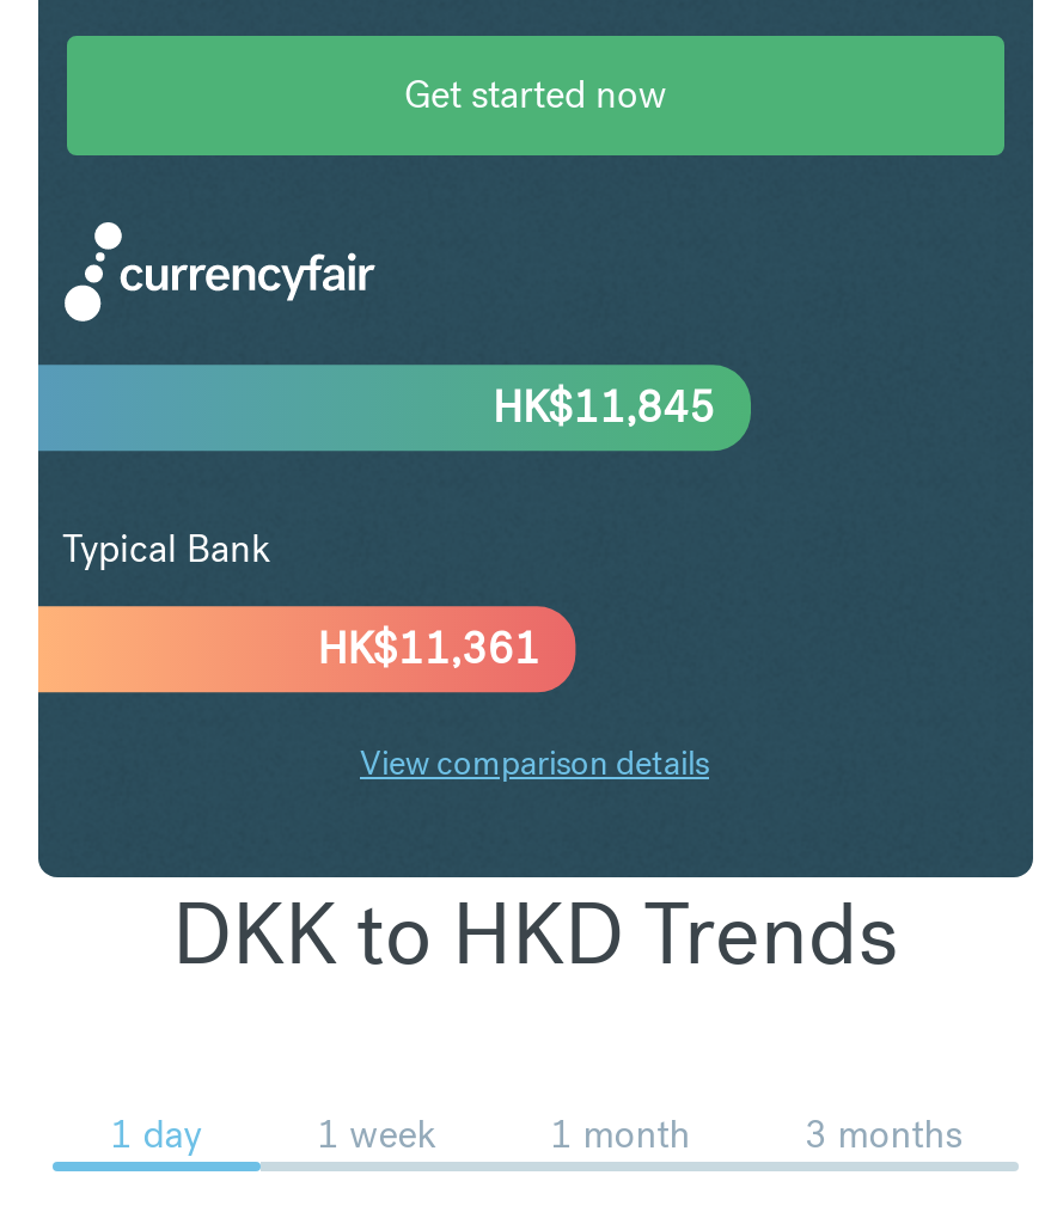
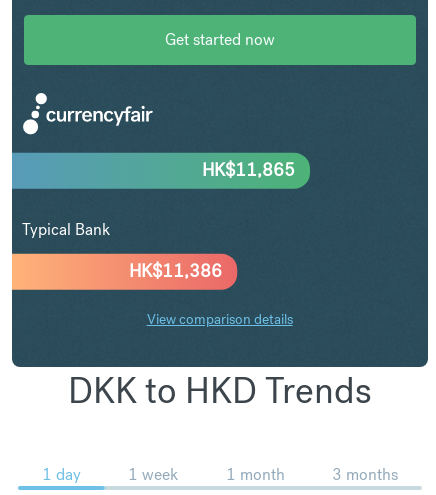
- HK$11,845
+ HK$11,865

- HK$11,361
+ HK$11,386
